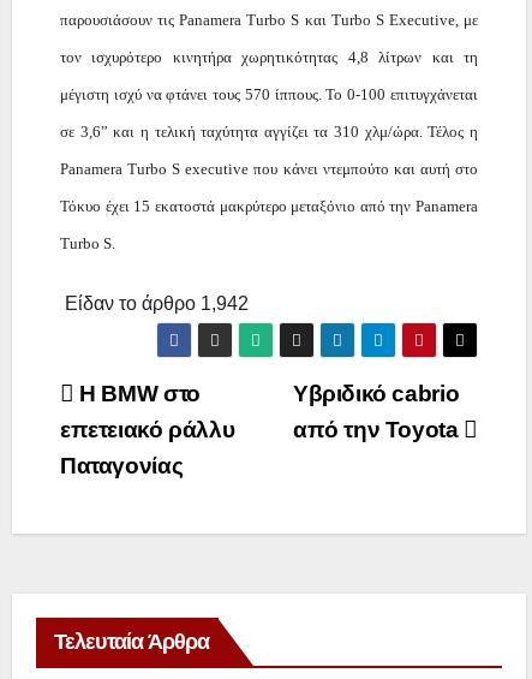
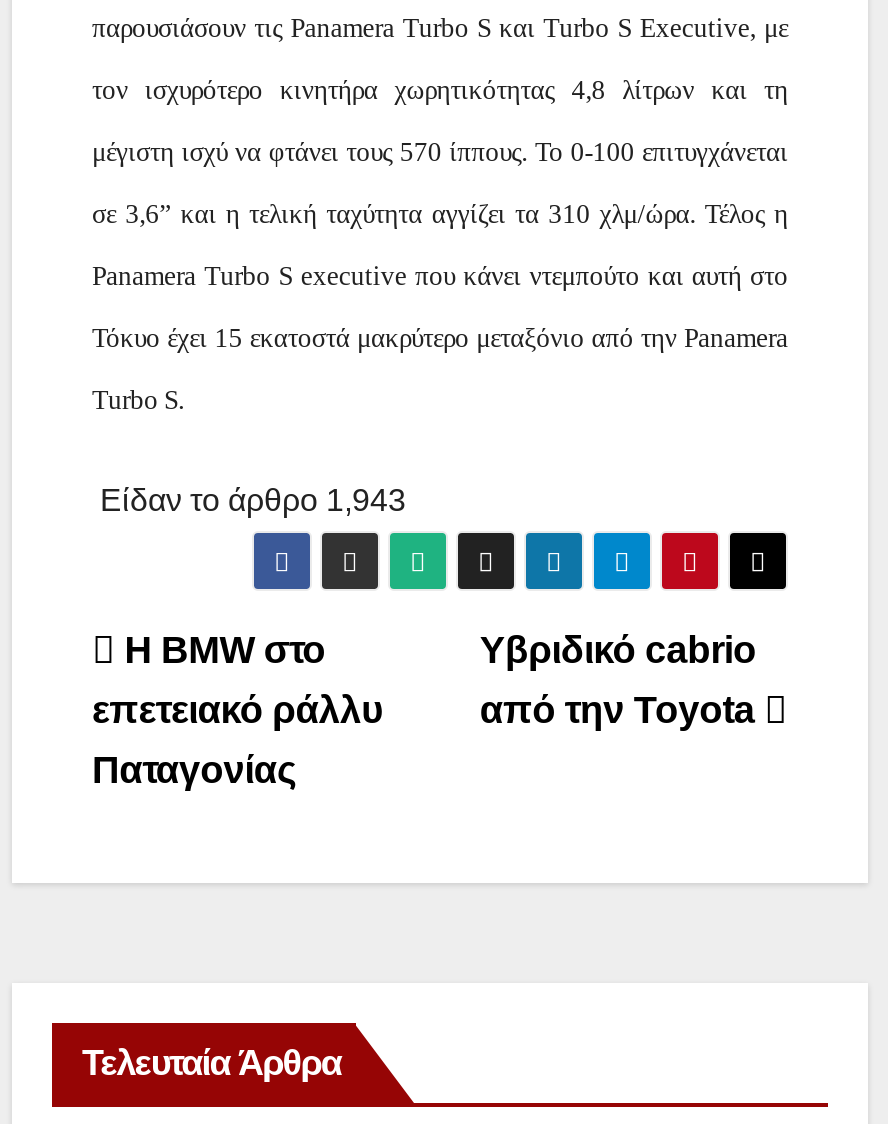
- Είδαν το άρθρο 1,942
+ Είδαν το άρθρο 1,943
